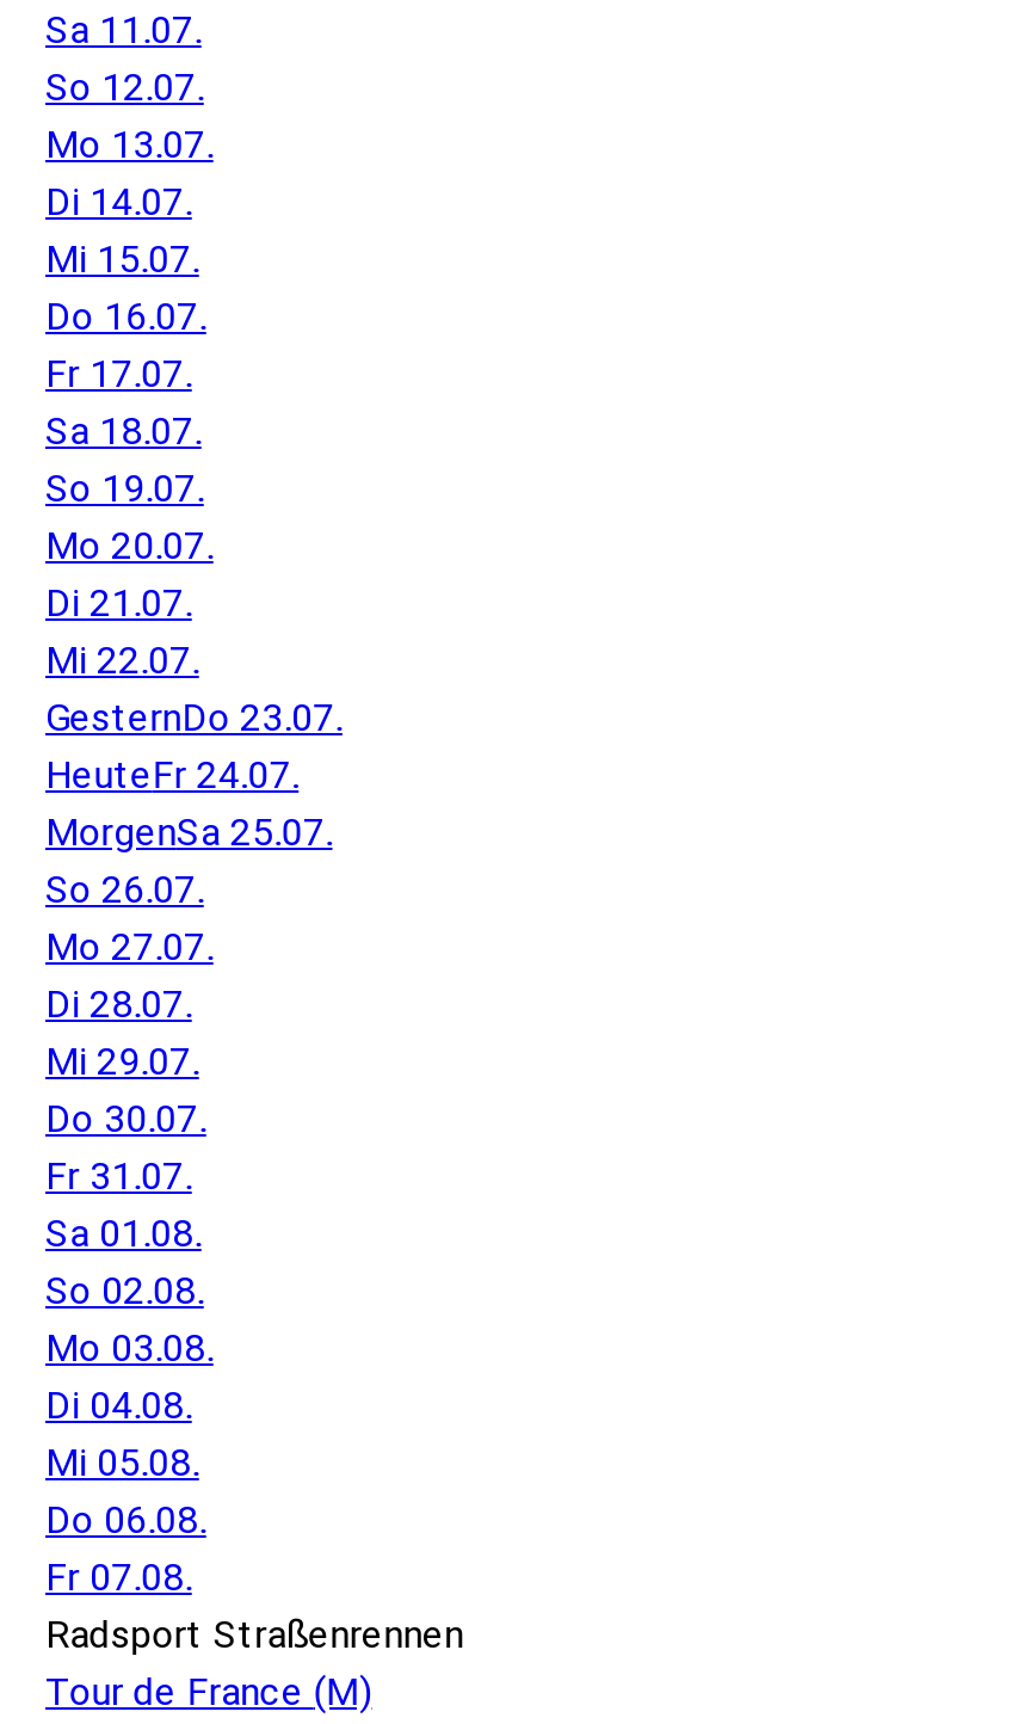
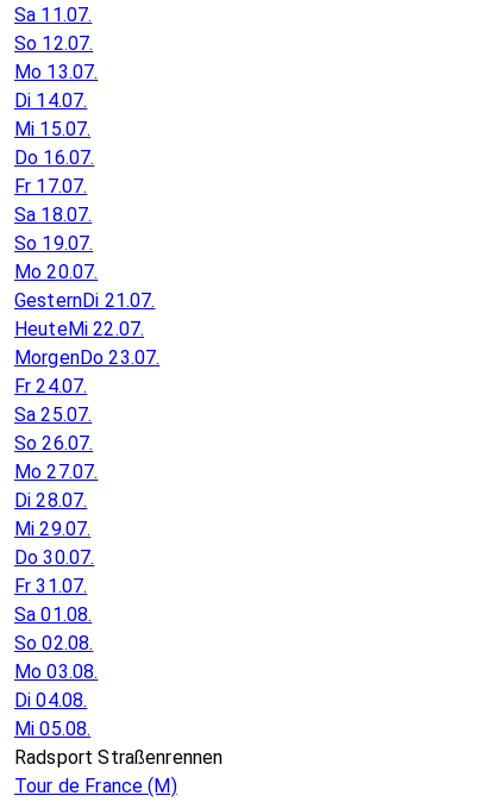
- Di 21.07.
- Mi 22.07.
- GesternDo 23.07.
- HeuteFr 24.07.
- MorgenSa 25.07.
+ GesternDi 21.07.
+ HeuteMi 22.07.
+ MorgenDo 23.07.
+ Fr 24.07.
+ Sa 25.07.

- Do 06.08.
- Fr 07.08.
